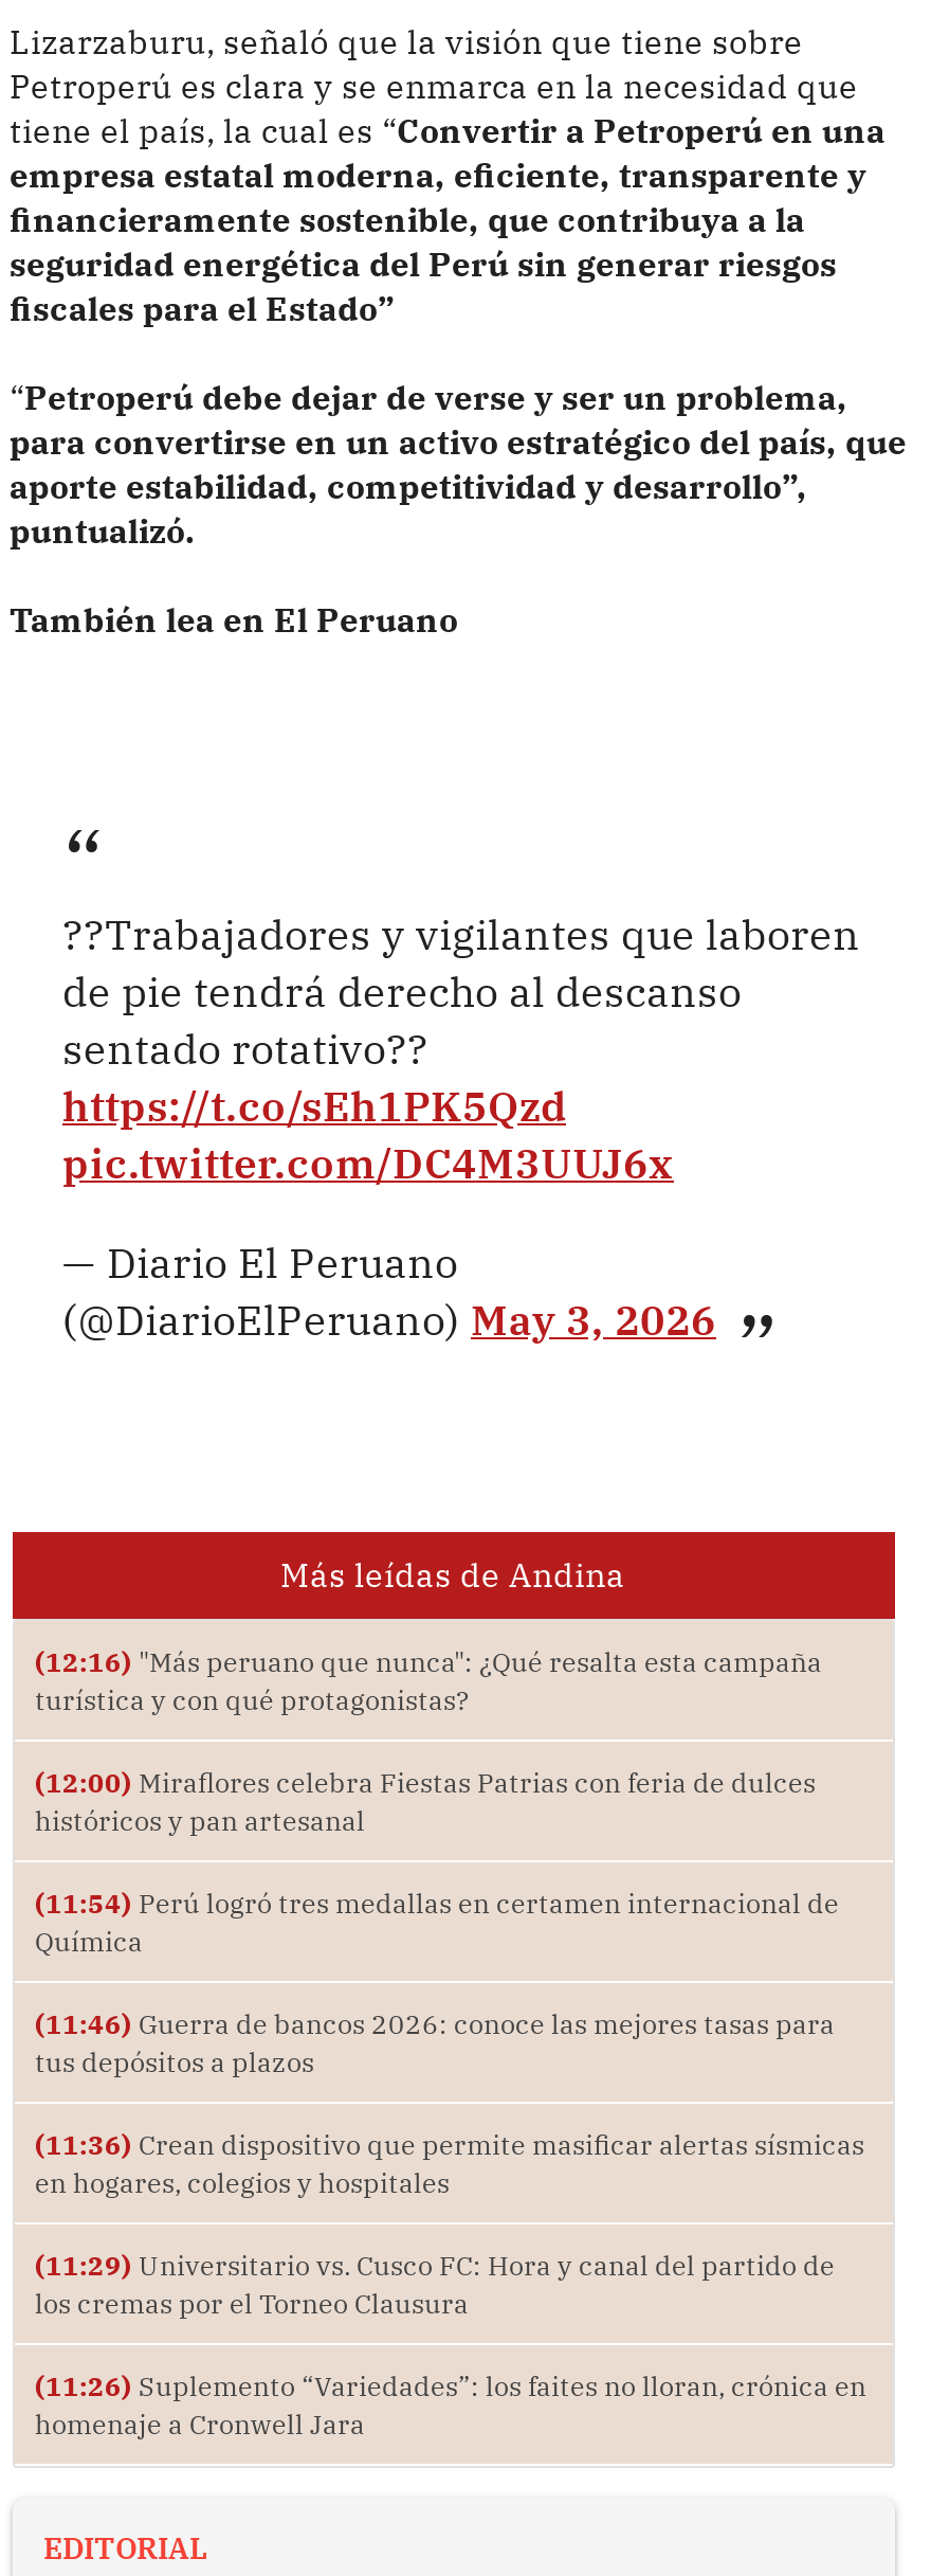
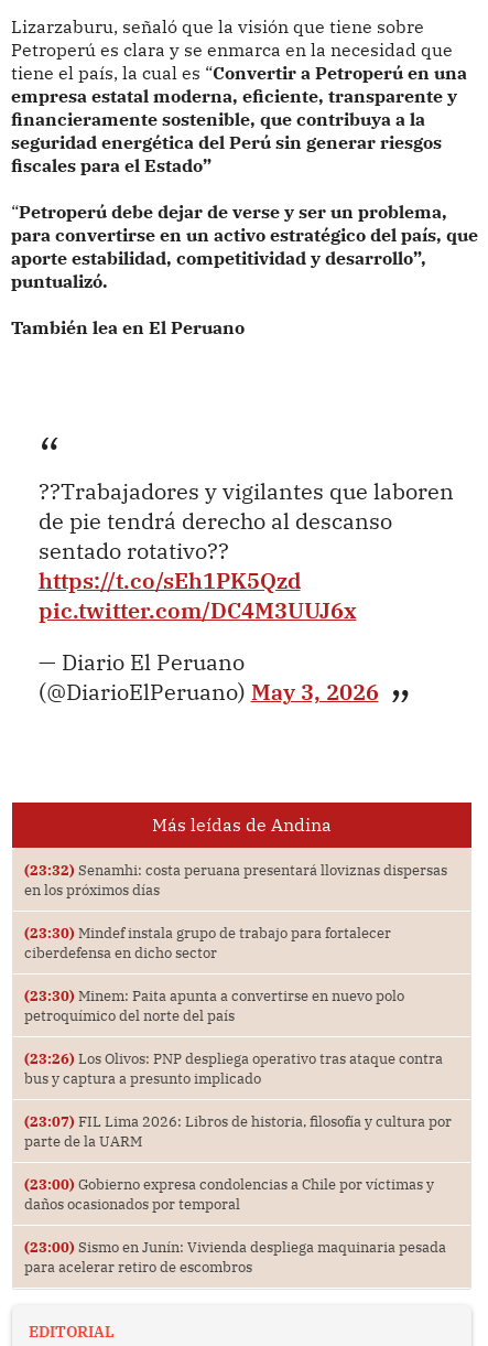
- (12:16) "Más peruano que nunca": ¿Qué resalta esta campaña
- turística y con qué protagonistas?
+ (23:32) Senamhi: costa peruana presentará lloviznas dispersas
+ en los próximos días

- (12:00) Miraflores celebra Fiestas Patrias con feria de dulces
- históricos y pan artesanal
+ (23:30) Mindef instala grupo de trabajo para fortalecer
+ ciberdefensa en dicho sector

- (11:54) Perú logró tres medallas en certamen internacional de
- Química
+ (23:30) Minem: Paita apunta a convertirse en nuevo polo
+ petroquímico del norte del país

- (11:46) Guerra de bancos 2026: conoce las mejores tasas para
- tus depósitos a plazos
+ (23:26) Los Olivos: PNP despliega operativo tras ataque contra
+ bus y captura a presunto implicado

- (11:36) Crean dispositivo que permite masificar alertas sísmicas
- en hogares, colegios y hospitales
+ (23:07) FIL Lima 2026: Libros de historia, filosofía y cultura por
+ parte de la UARM

- (11:29) Universitario vs. Cusco FC: Hora y canal del partido de
- los cremas por el Torneo Clausura
+ (23:00) Gobierno expresa condolencias a Chile por víctimas y
+ daños ocasionados por temporal

- (11:26) Suplemento “Variedades”: los faites no lloran, crónica en
- homenaje a Cronwell Jara
+ (23:00) Sismo en Junín: Vivienda despliega maquinaria pesada
+ para acelerar retiro de escombros
